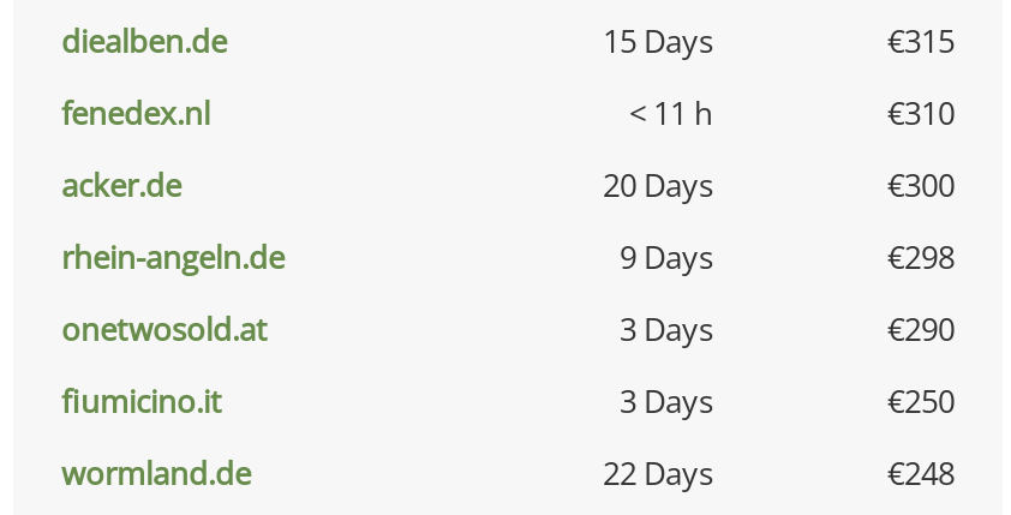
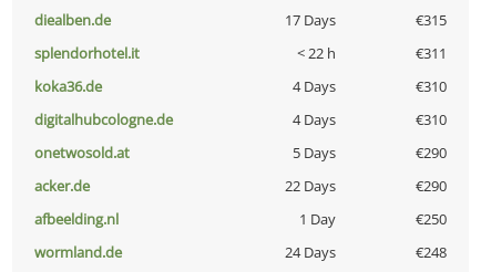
- 15 Days
+ 17 Days

- fenedex.nl
- < 11 h
+ splendorhotel.it
+ < 22 h
+ €311
+ koka36.de
+ 4 Days

- acker.de
- 20 Days
- €300
- rhein-angeln.de
- 9 Days
- €298
+ digitalhubcologne.de
+ 4 Days
+ €310

- 3 Days
+ 5 Days

- fiumicino.it
- 3 Days
+ acker.de
+ 22 Days
+ €290
+ afbeelding.nl
+ 1 Day

- 22 Days
+ 24 Days
